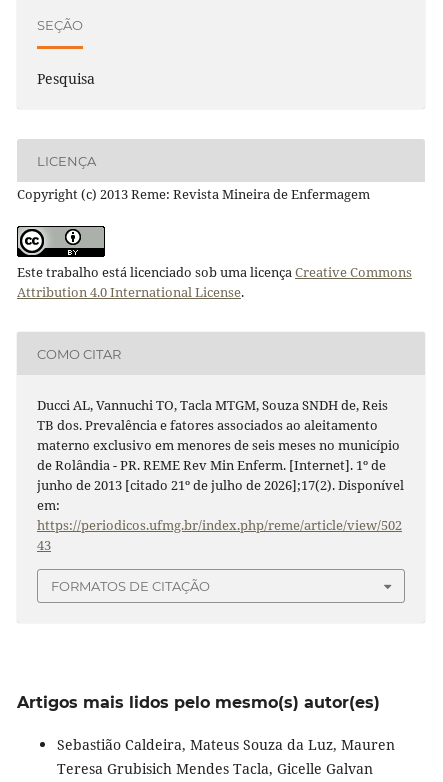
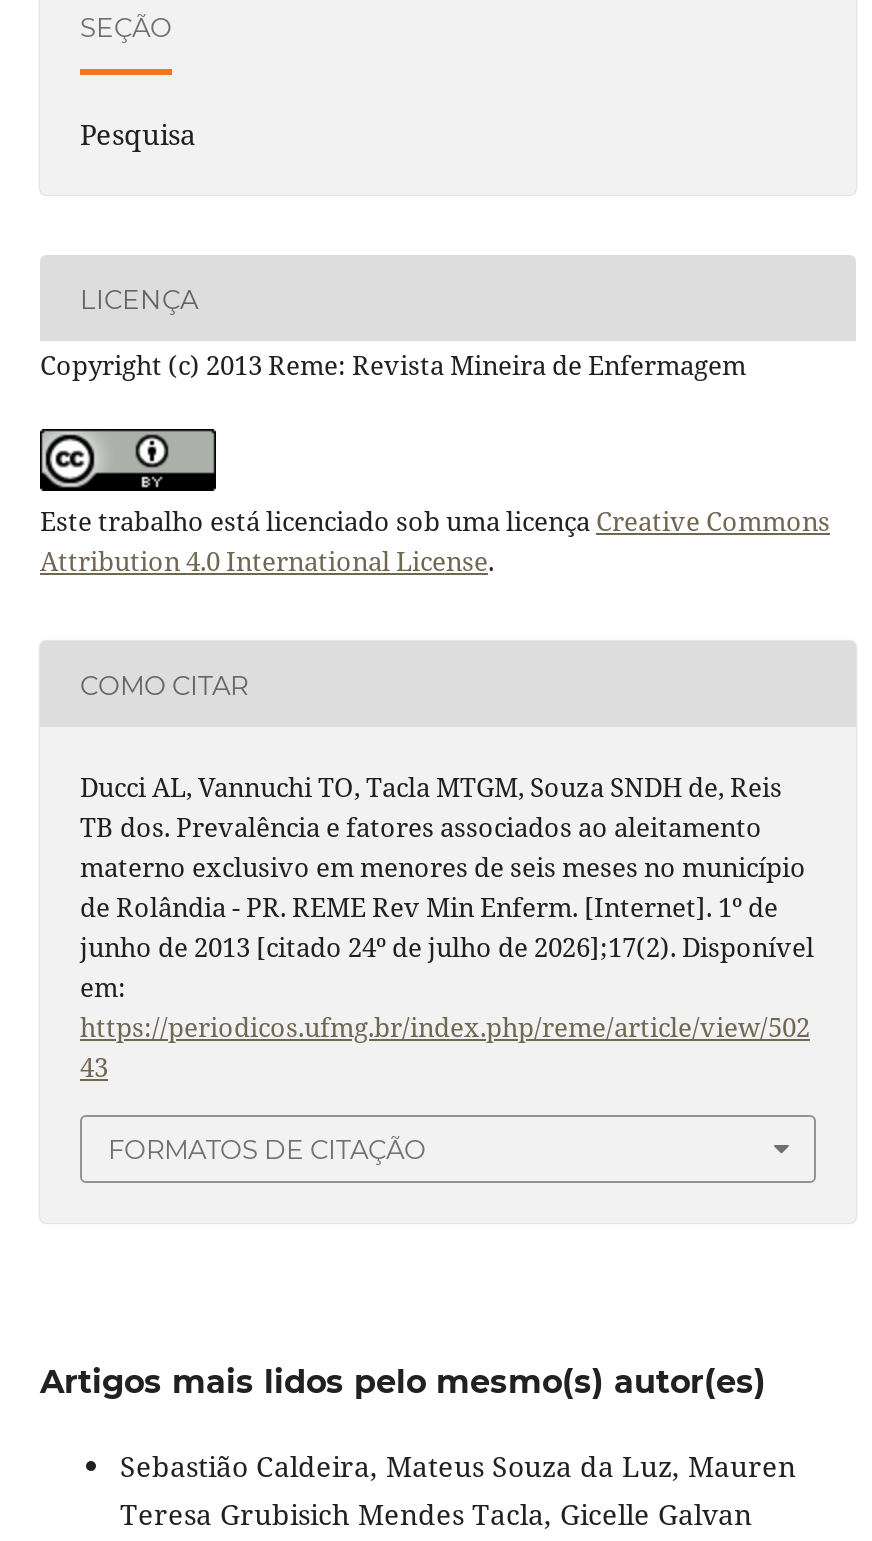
- junho de 2013 [citado 21º de julho de 2026];17(2). Disponível
+ junho de 2013 [citado 24º de julho de 2026];17(2). Disponível
